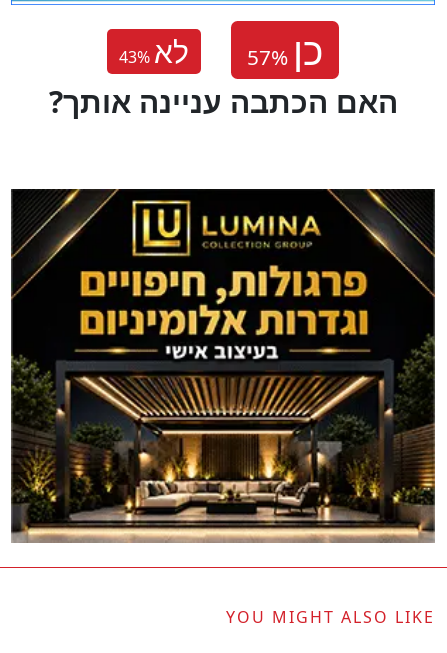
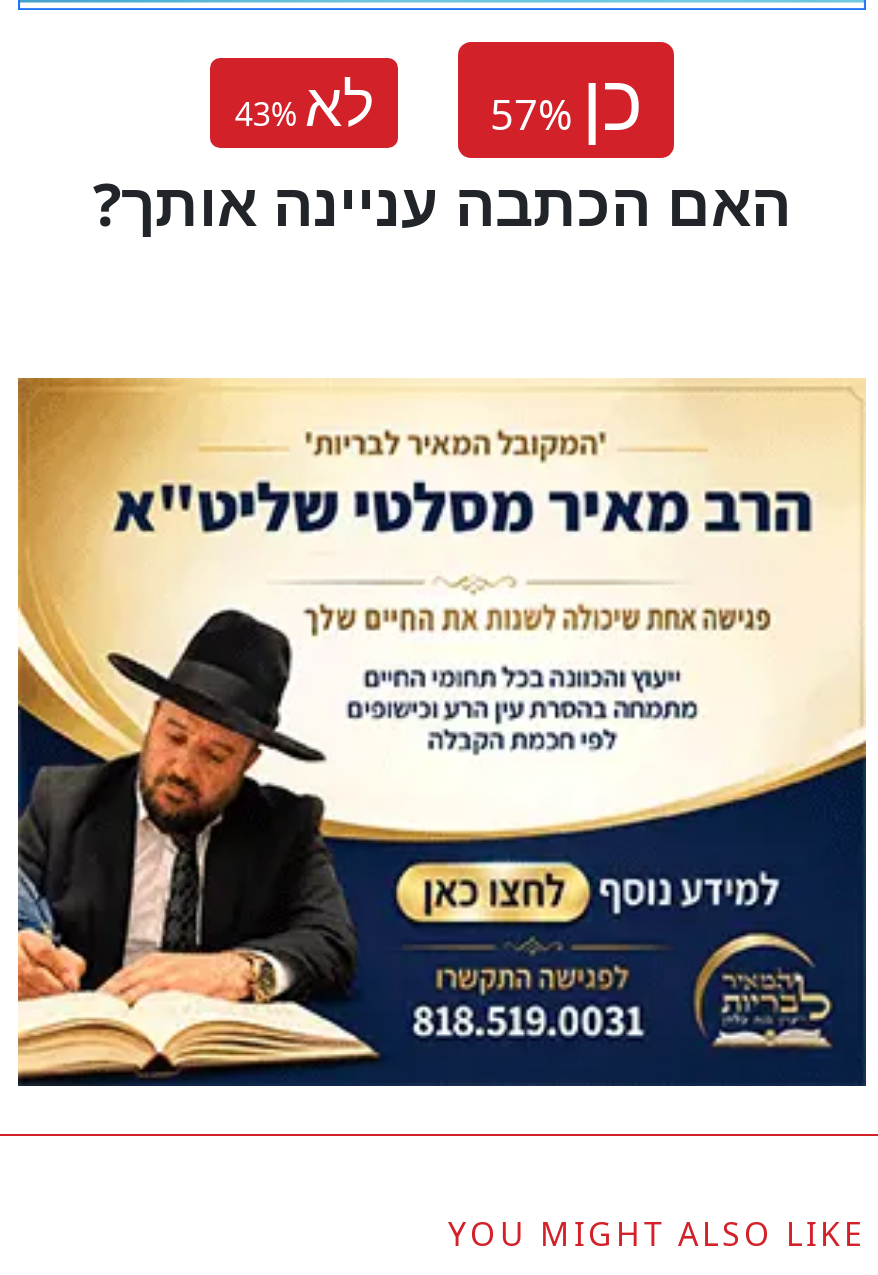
- [image]
+ [image]
